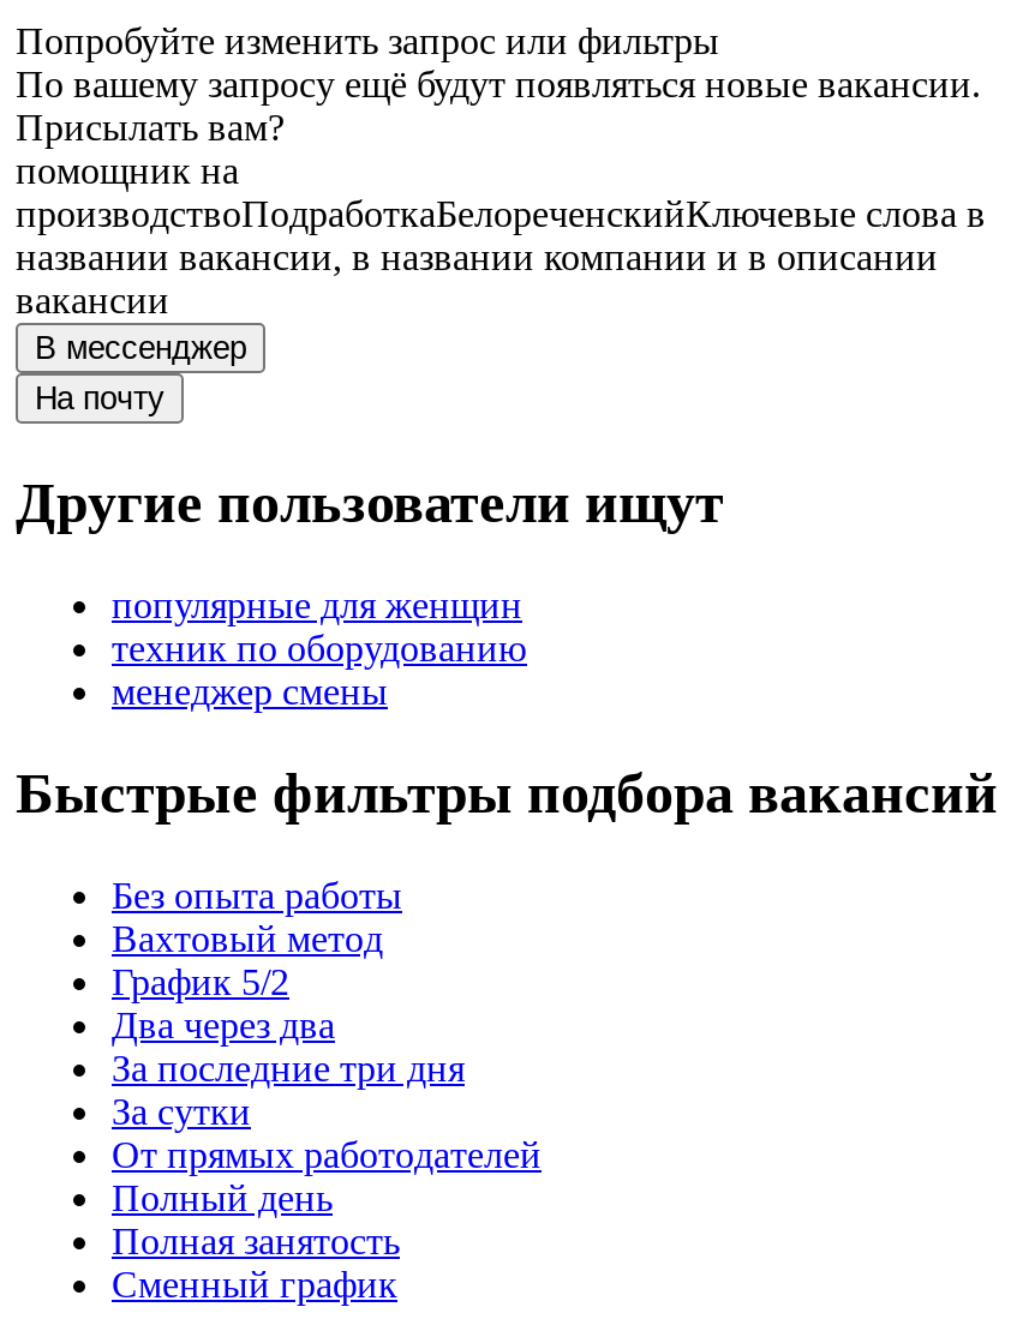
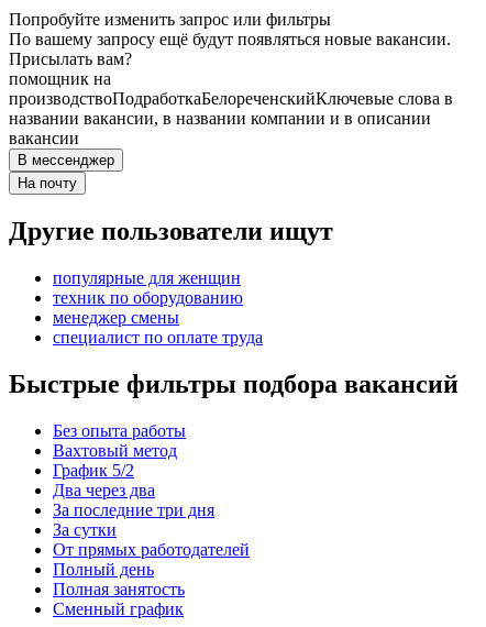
+ специалист по оплате труда
